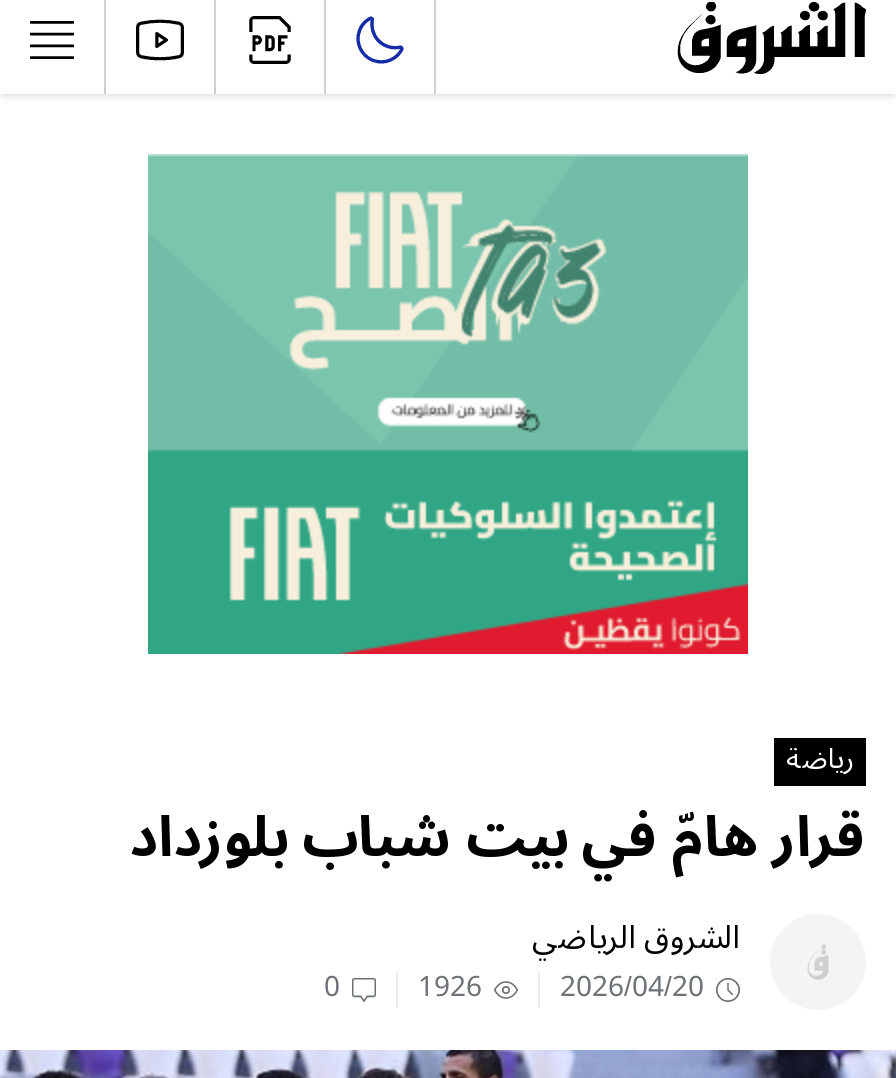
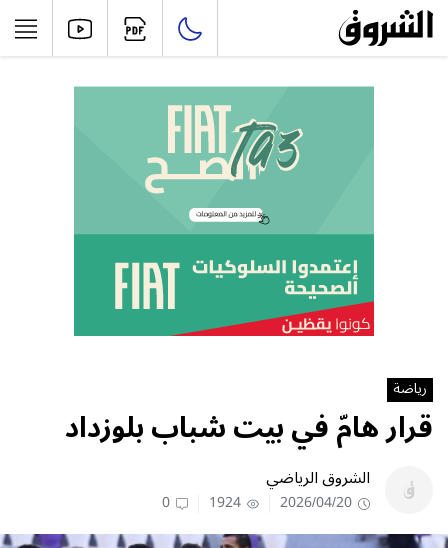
- 0 1926 2026/04/20
+ 0 1924 2026/04/20
